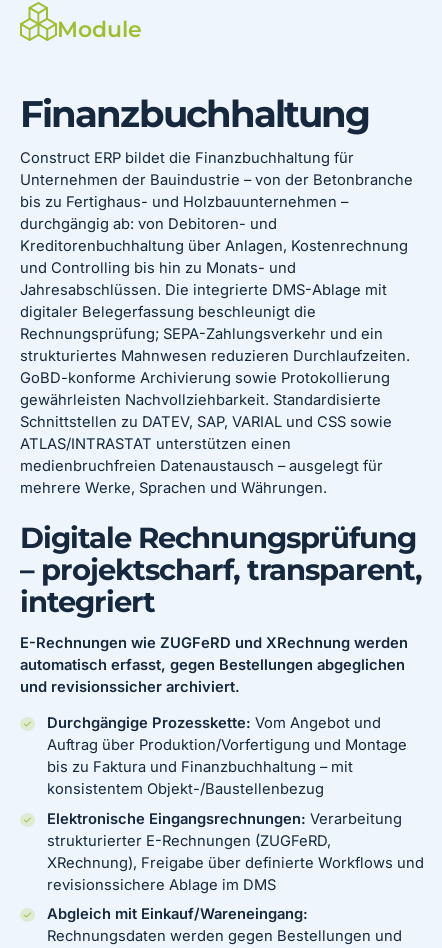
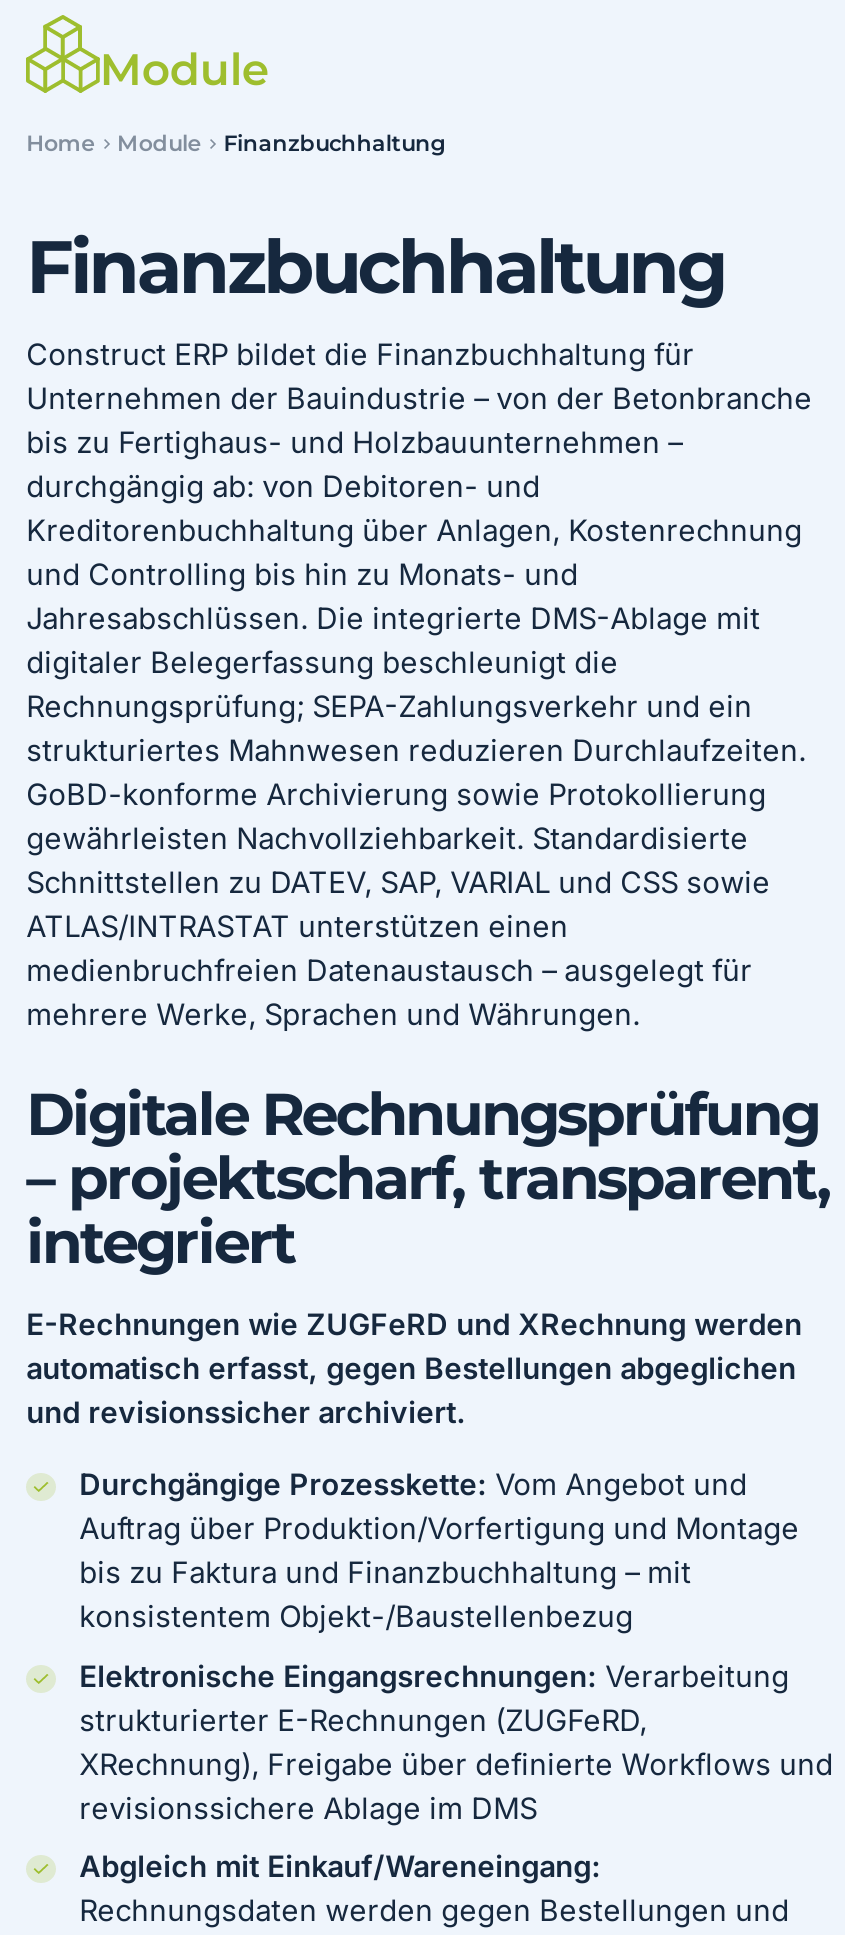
+ Home
+ Module
+ Finanzbuchhaltung
